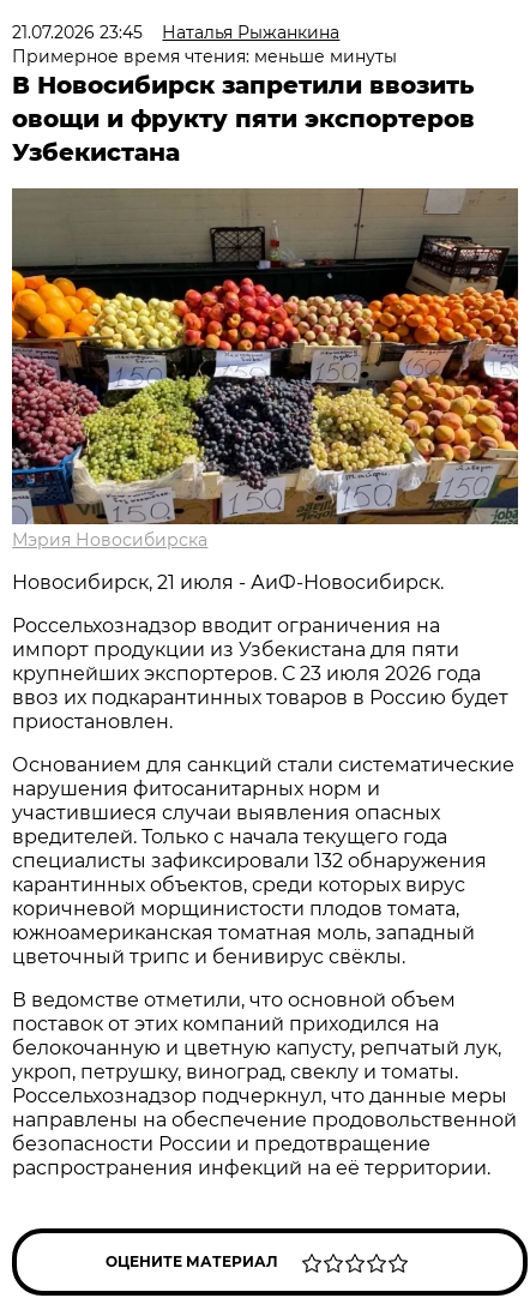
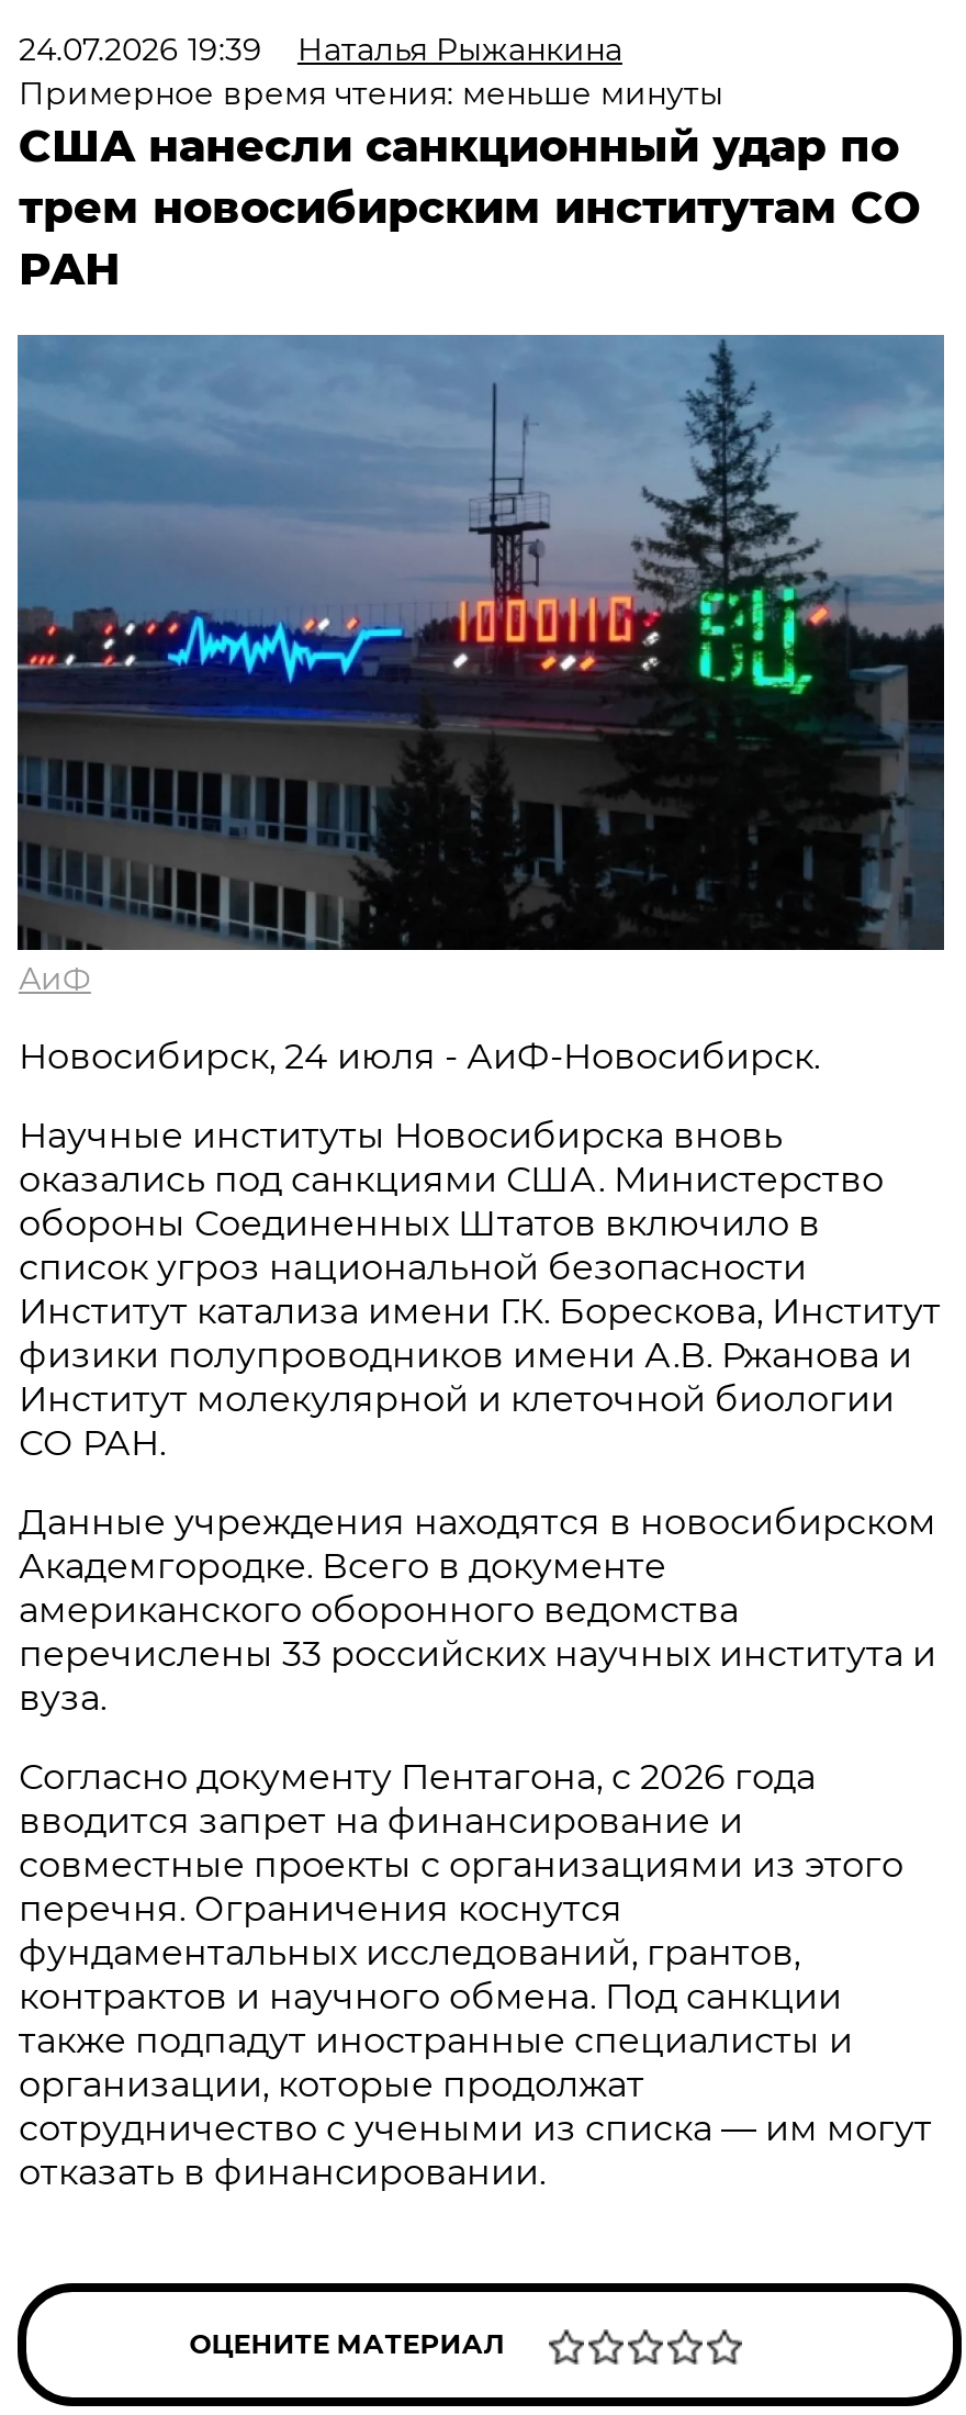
- 21.07.2026 23:45 Наталья Рыжанкина
+ 24.07.2026 19:39 Наталья Рыжанкина

- В Новосибирск запретили ввозить
- овощи и фрукту пяти экспортеров
- Узбекистана
+ США нанесли санкционный удар по
+ трем новосибирским институтам СО
+ РАН

- [image]
- Мэрия Новосибирска
+ [image]
+ АиФ

- Новосибирск, 21 июля - АиФ-Новосибирск.
+ Новосибирск, 24 июля - АиФ-Новосибирск.

- Россельхознадзор вводит ограничения на
- импорт продукции из Узбекистана для пяти
- крупнейших экспортеров. С 23 июля 2026 года
- ввоз их подкарантинных товаров в Россию будет
- приостановлен.
+ Научные институты Новосибирска вновь
+ оказались под санкциями США. Министерство
+ обороны Соединенных Штатов включило в
+ список угроз национальной безопасности
+ Институт катализа имени Г.К. Борескова, Институт
+ физики полупроводников имени А.В. Ржанова и
+ Институт молекулярной и клеточной биологии
+ СО РАН.

- Основанием для санкций стали систематические
- нарушения фитосанитарных норм и
- участившиеся случаи выявления опасных
- вредителей. Только с начала текущего года
- специалисты зафиксировали 132 обнаружения
- карантинных объектов, среди которых вирус
- коричневой морщинистости плодов томата,
- южноамериканская томатная моль, западный
- цветочный трипс и бенивирус свёклы.
+ Данные учреждения находятся в новосибирском
+ Академгородке. Всего в документе
+ американского оборонного ведомства
+ перечислены 33 российских научных института и
+ вуза.

- В ведомстве отметили, что основной объем
- поставок от этих компаний приходился на
- белокочанную и цветную капусту, репчатый лук,
- укроп, петрушку, виноград, свеклу и томаты.
- Россельхознадзор подчеркнул, что данные меры
- направлены на обеспечение продовольственной
- безопасности России и предотвращение
- распространения инфекций на её территории.
+ Согласно документу Пентагона, с 2026 года
+ вводится запрет на финансирование и
+ совместные проекты с организациями из этого
+ перечня. Ограничения коснутся
+ фундаментальных исследований, грантов,
+ контрактов и научного обмена. Под санкции
+ также подпадут иностранные специалисты и
+ организации, которые продолжат
+ сотрудничество с учеными из списка — им могут
+ отказать в финансировании.
